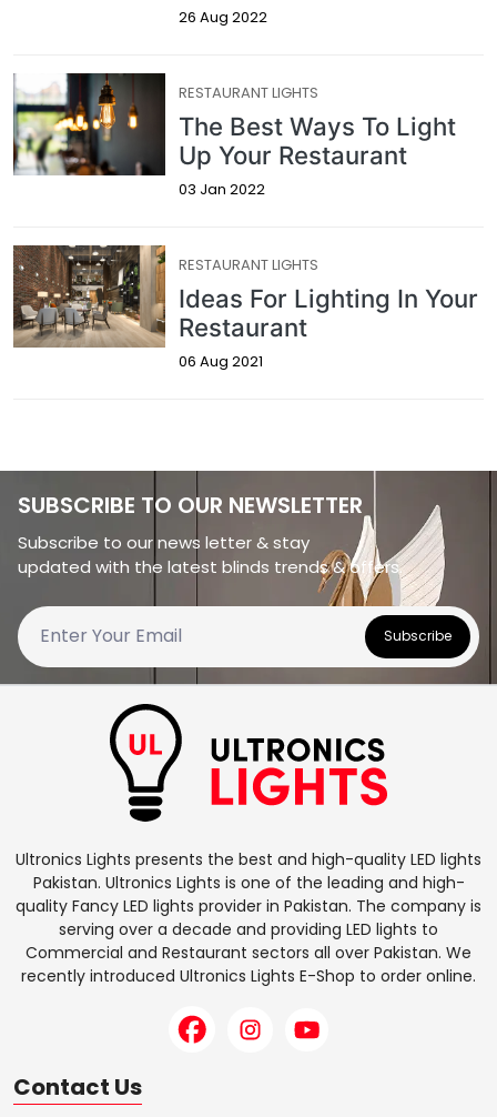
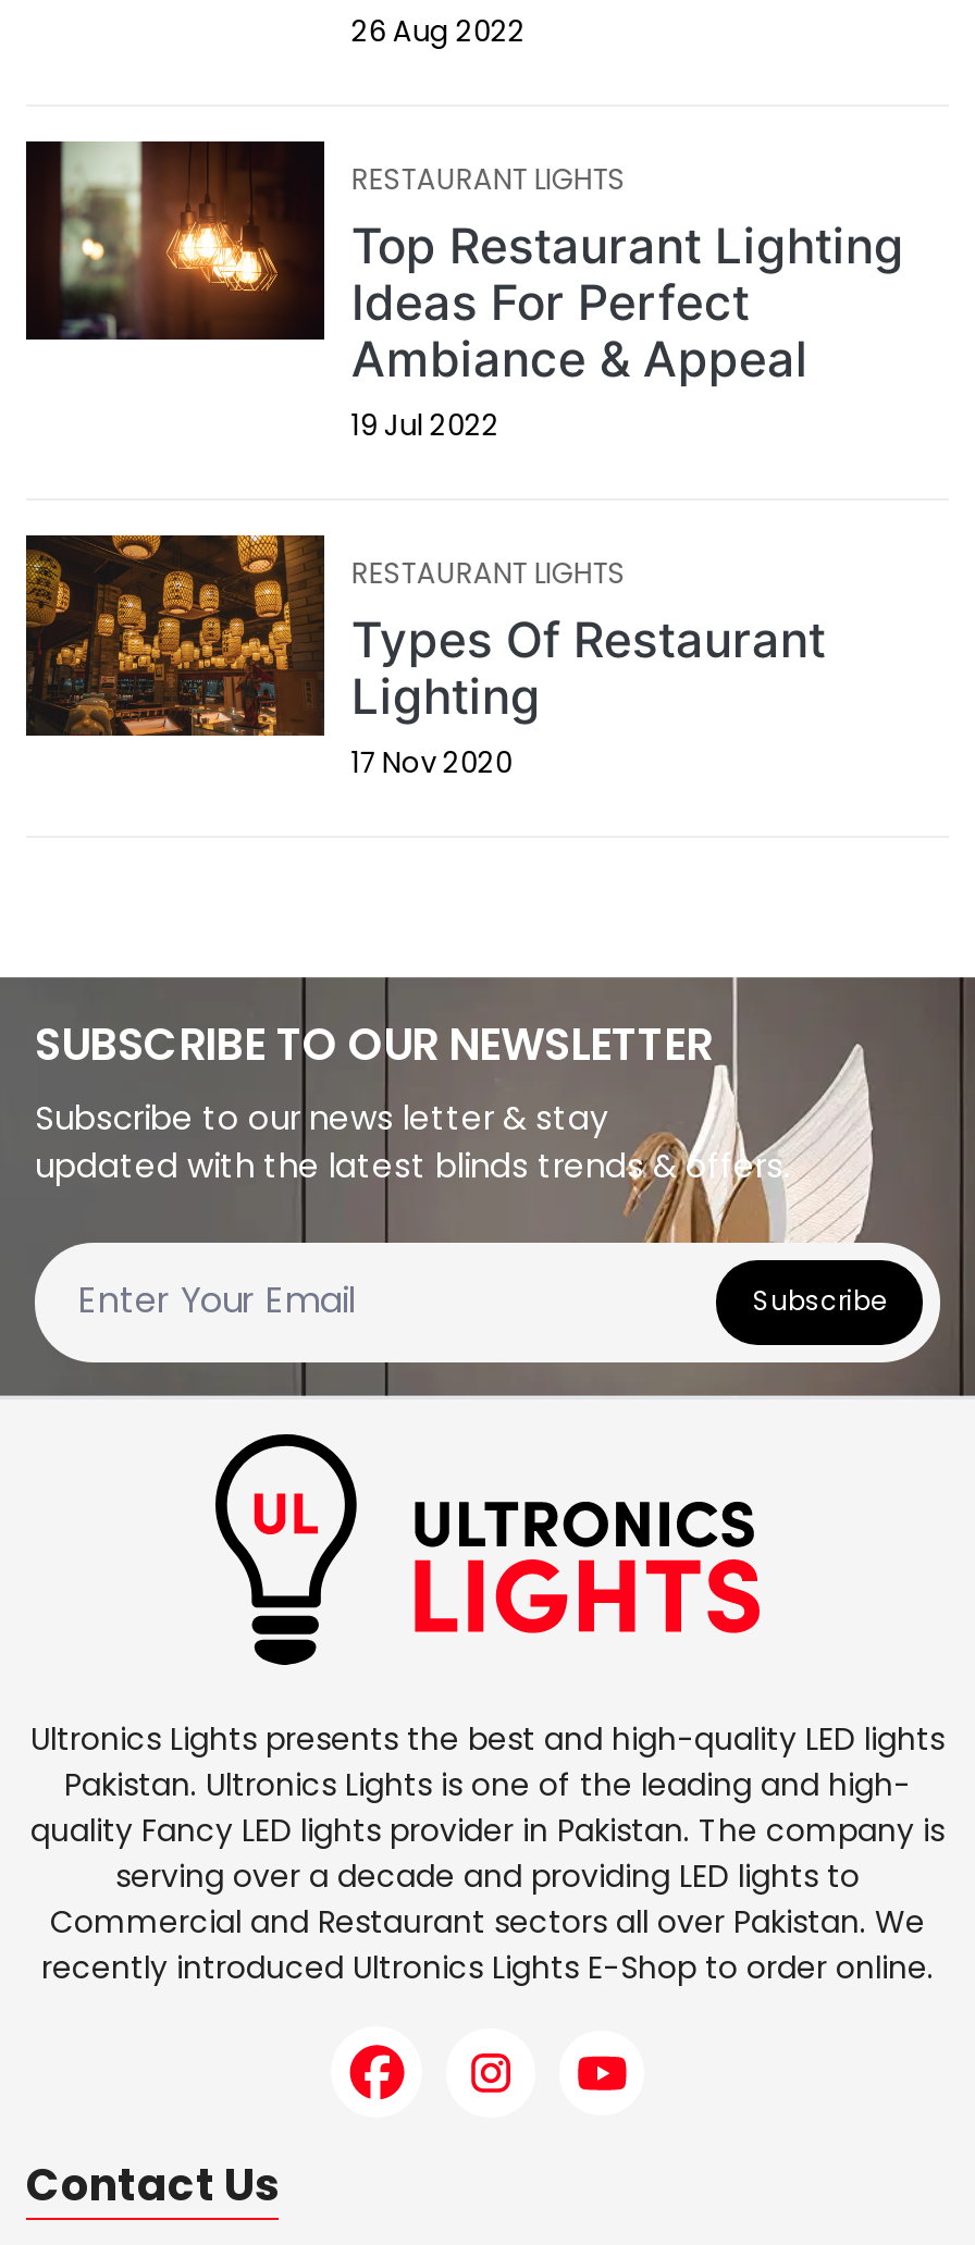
- [image]
- The Best Ways To Light
- Up Your Restaurant
- 03 Jan 2022
+ [image]
+ Top Restaurant Lighting
+ Ideas For Perfect
+ Ambiance & Appeal
+ 19 Jul 2022

- [image]
- Ideas For Lighting In Your
- Restaurant
- 06 Aug 2021
+ [image]
+ Types Of Restaurant
+ Lighting
+ 17 Nov 2020
